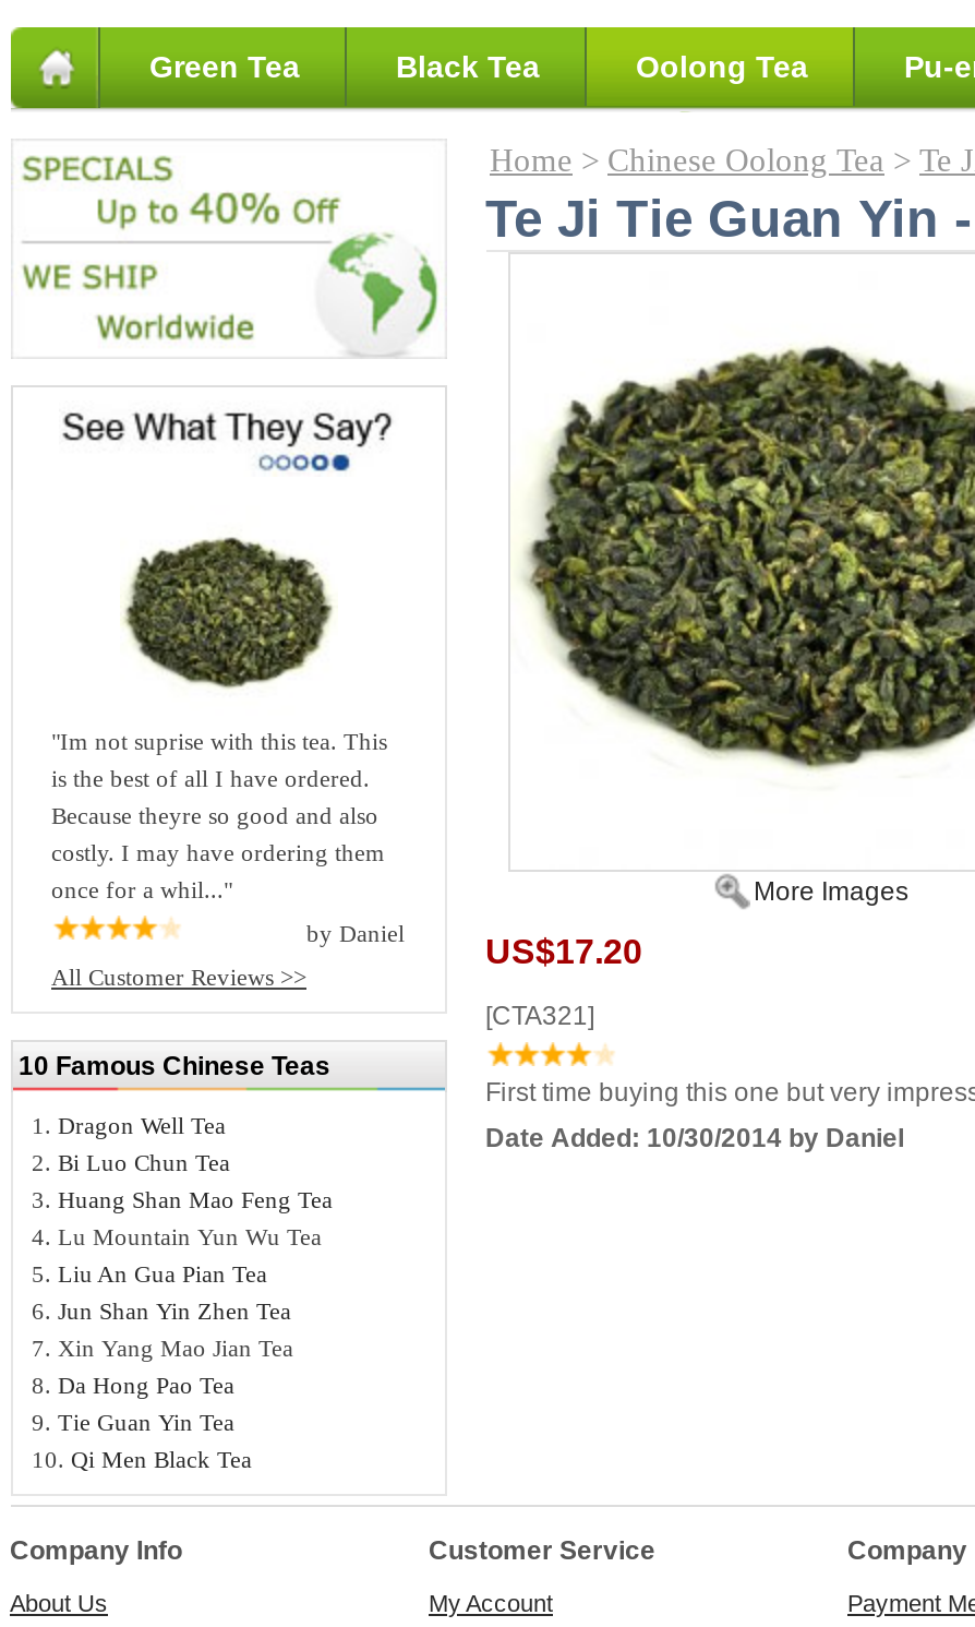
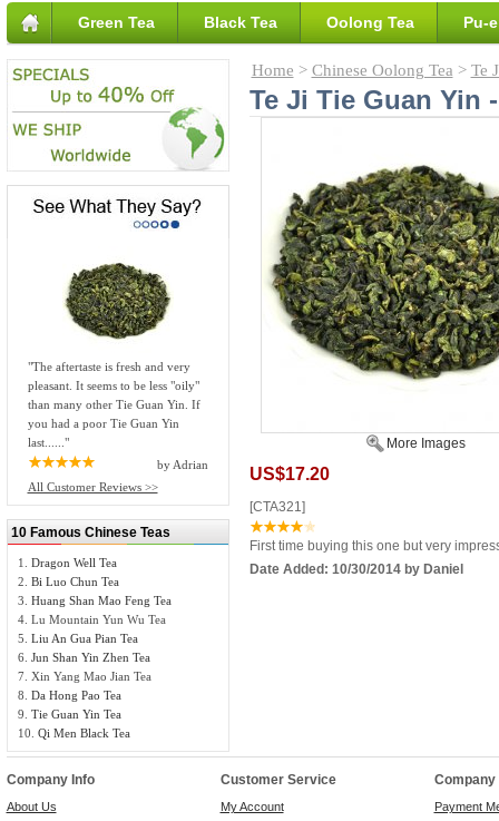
- "Im not suprise with this tea. This
- is the best of all I have ordered.
- Because theyre so good and also
- costly. I may have ordering them
- once for a whil..."
+ "The aftertaste is fresh and very
+ pleasant. It seems to be less "oily"
+ than many other Tie Guan Yin. If
+ you had a poor Tie Guan Yin
+ last......"

- by Daniel
+ by Adrian
